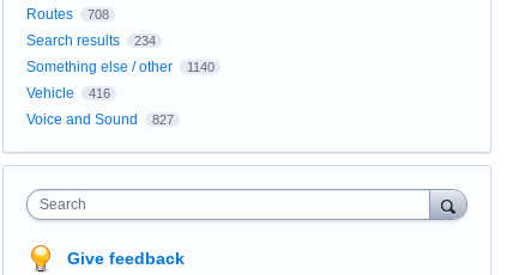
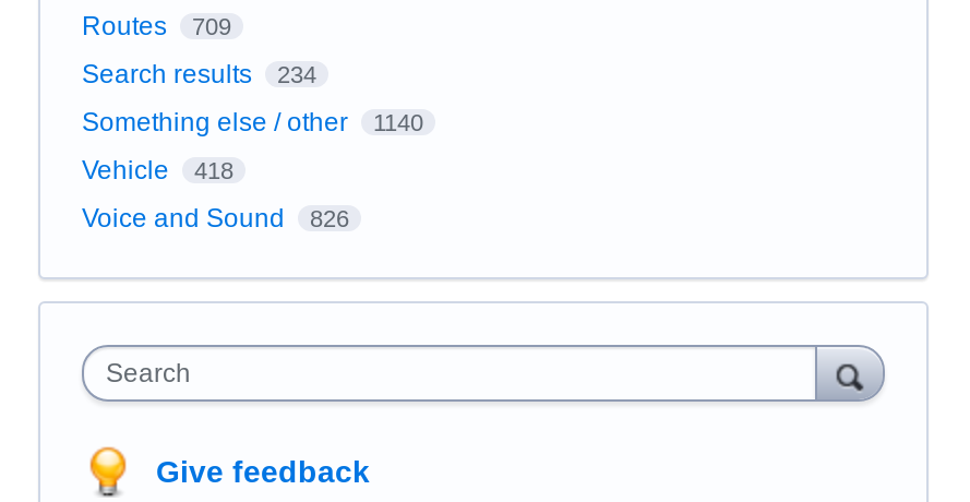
- Routes 708
+ Routes 709

- Vehicle 416
+ Vehicle 418

- Voice and Sound 827
+ Voice and Sound 826
